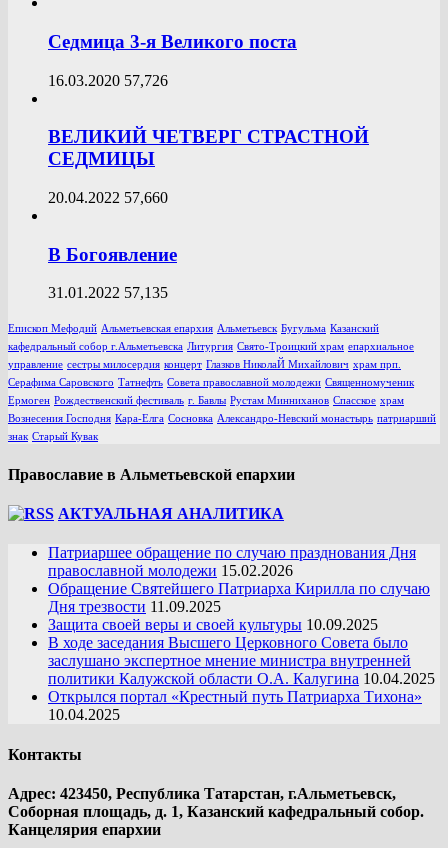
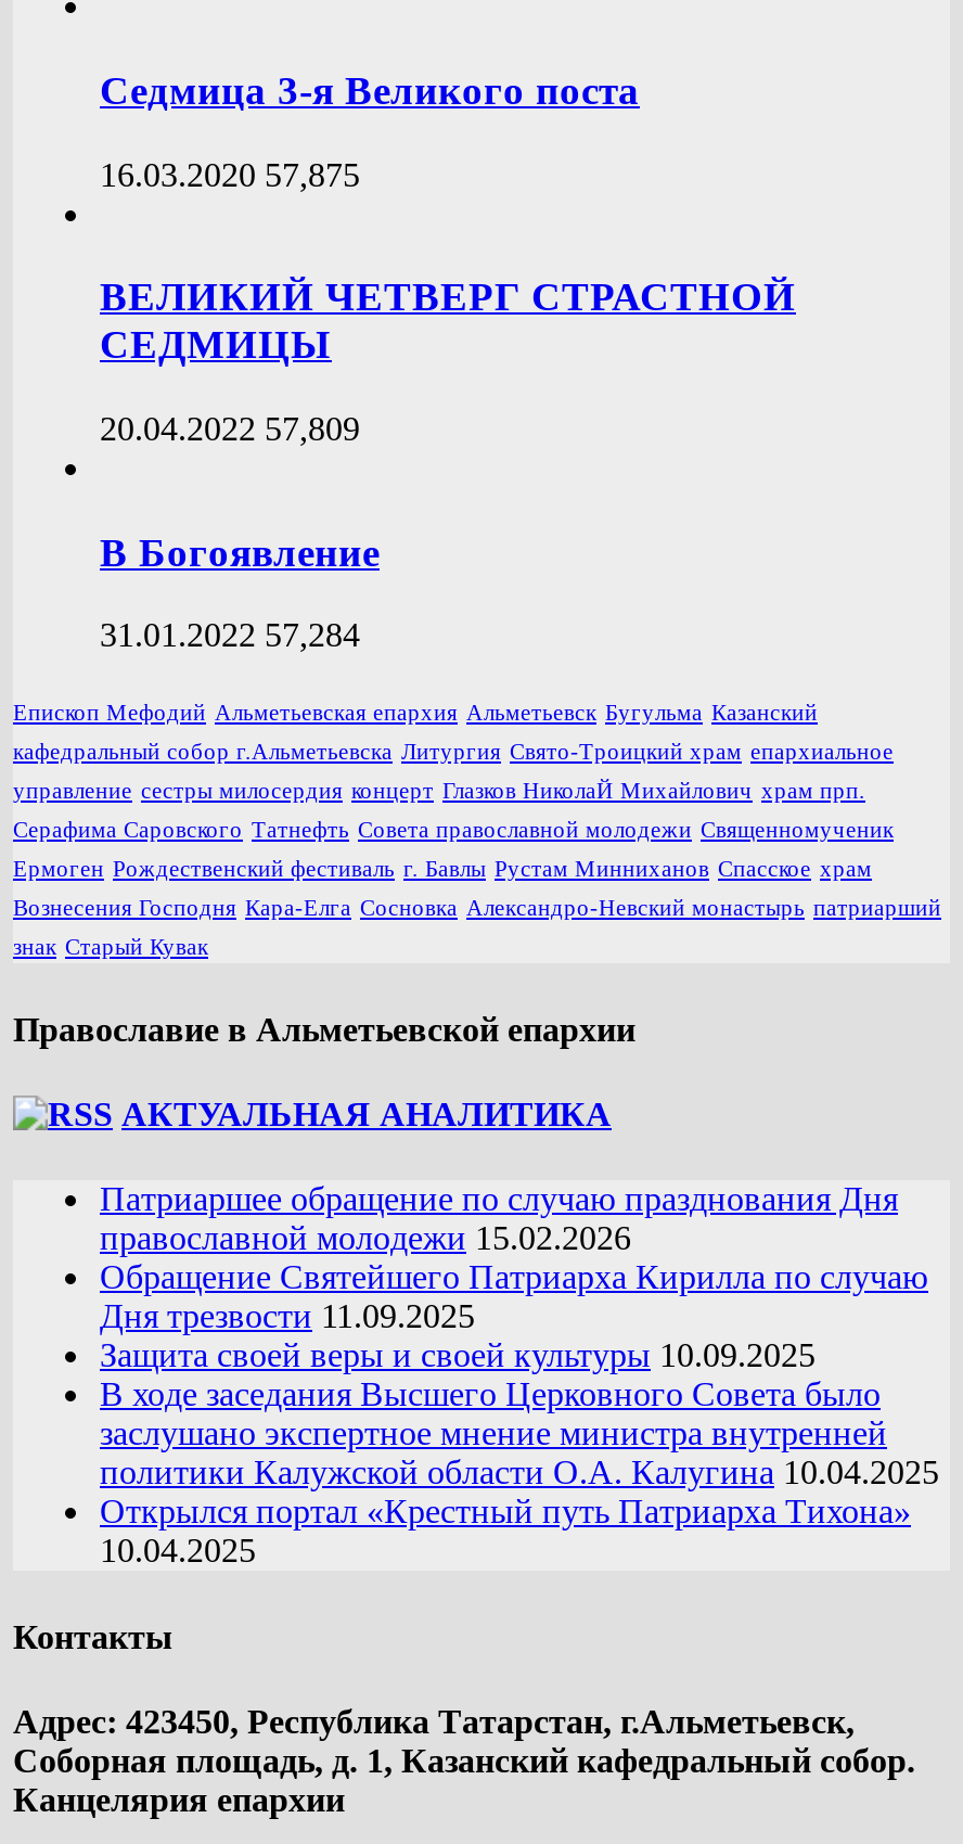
- 16.03.2020 57,726
+ 16.03.2020 57,875

- 20.04.2022 57,660
+ 20.04.2022 57,809

- 31.01.2022 57,135
+ 31.01.2022 57,284
